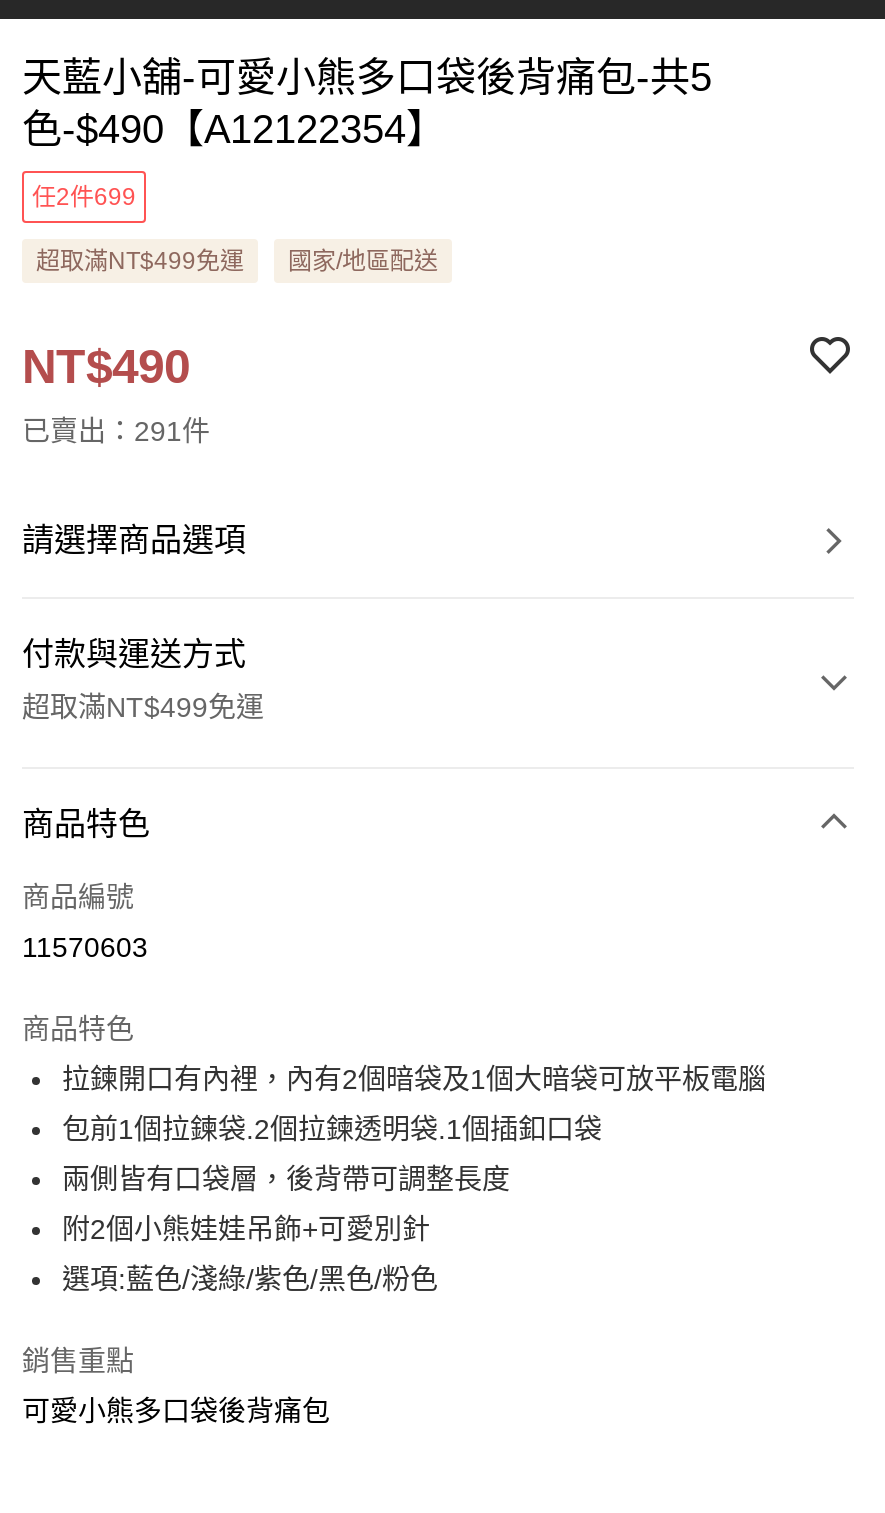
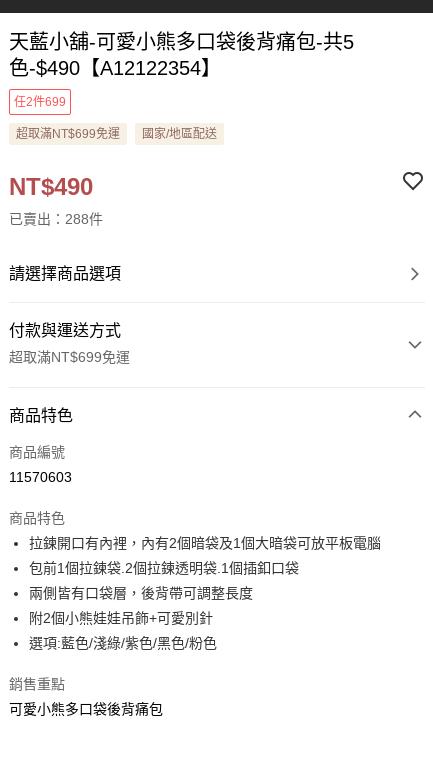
- 超取滿NT$499免運
+ 超取滿NT$699免運

- 已賣出：291件
+ 已賣出：288件

- 超取滿NT$499免運
+ 超取滿NT$699免運
